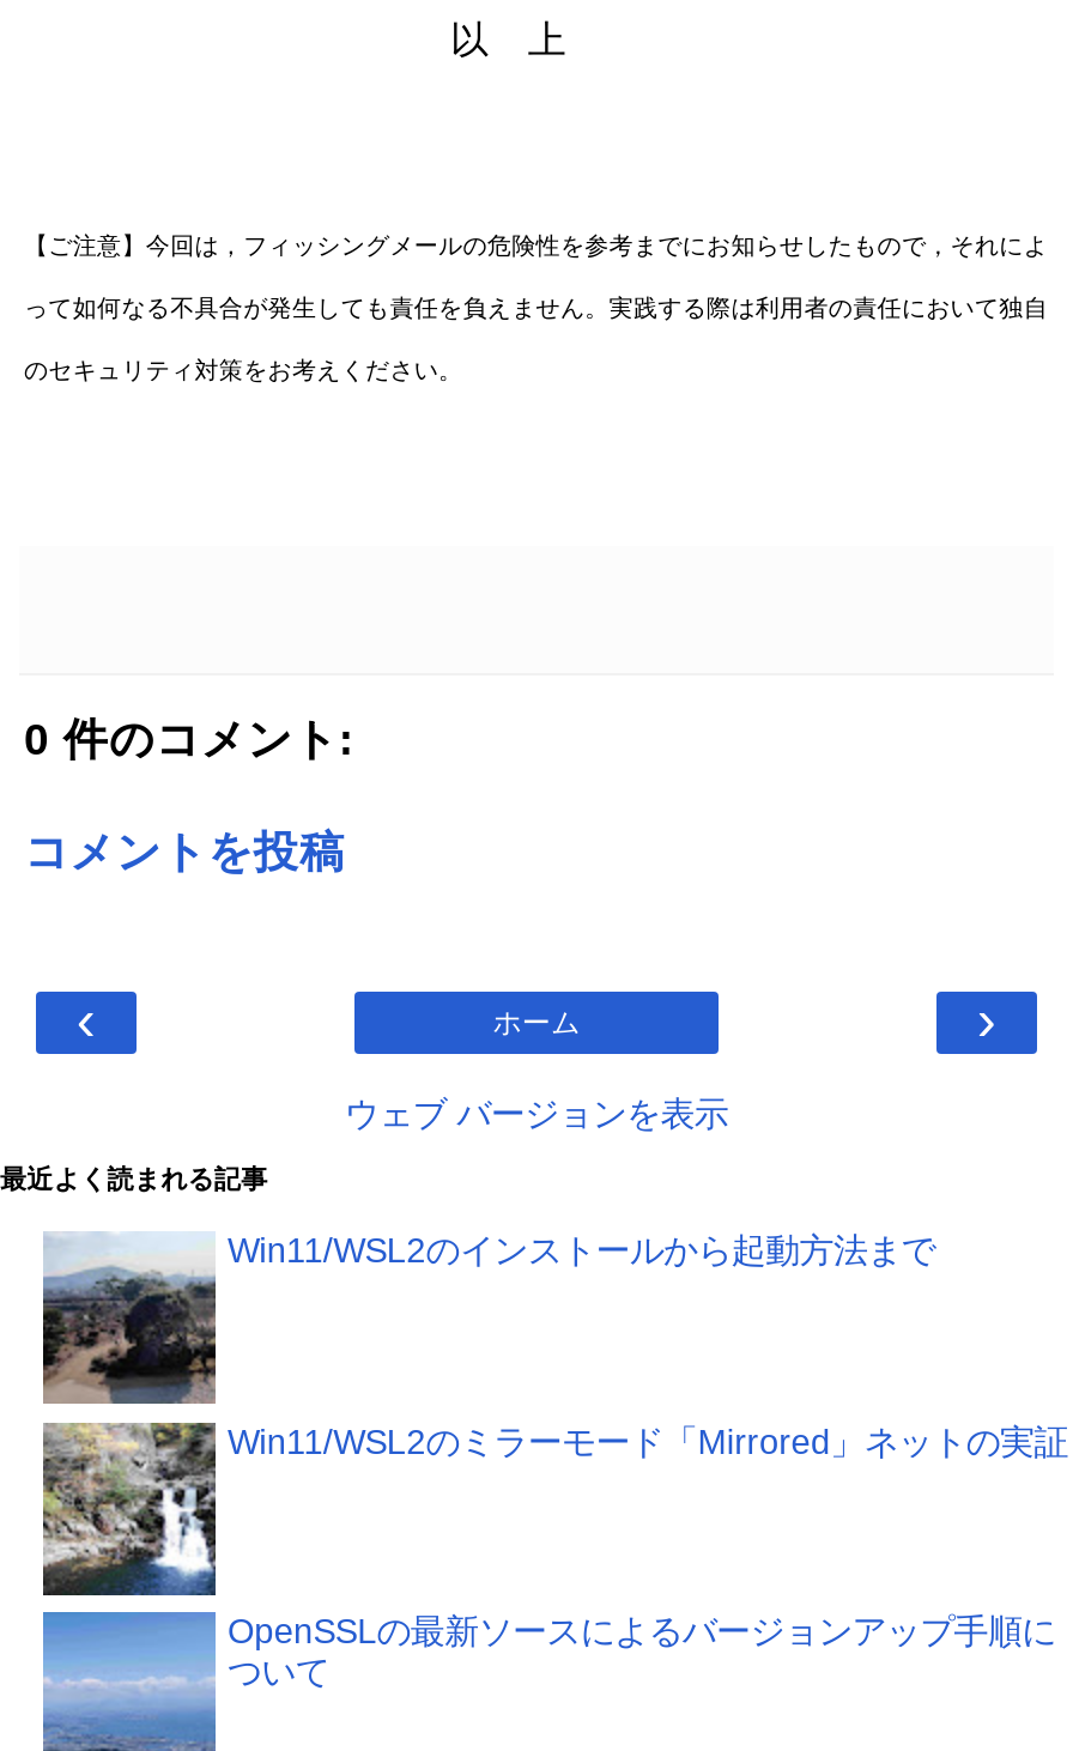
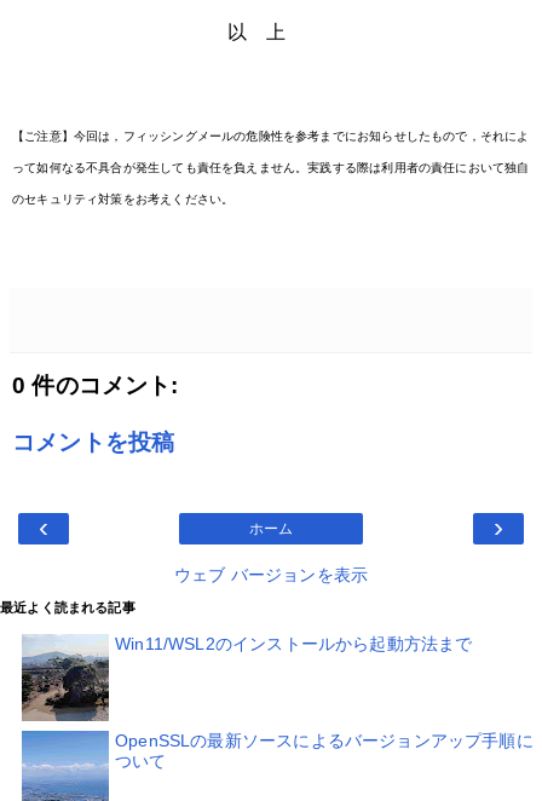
- [image]
- Win11/WSL2のミラーモード「Mirrored」ネットの実証
